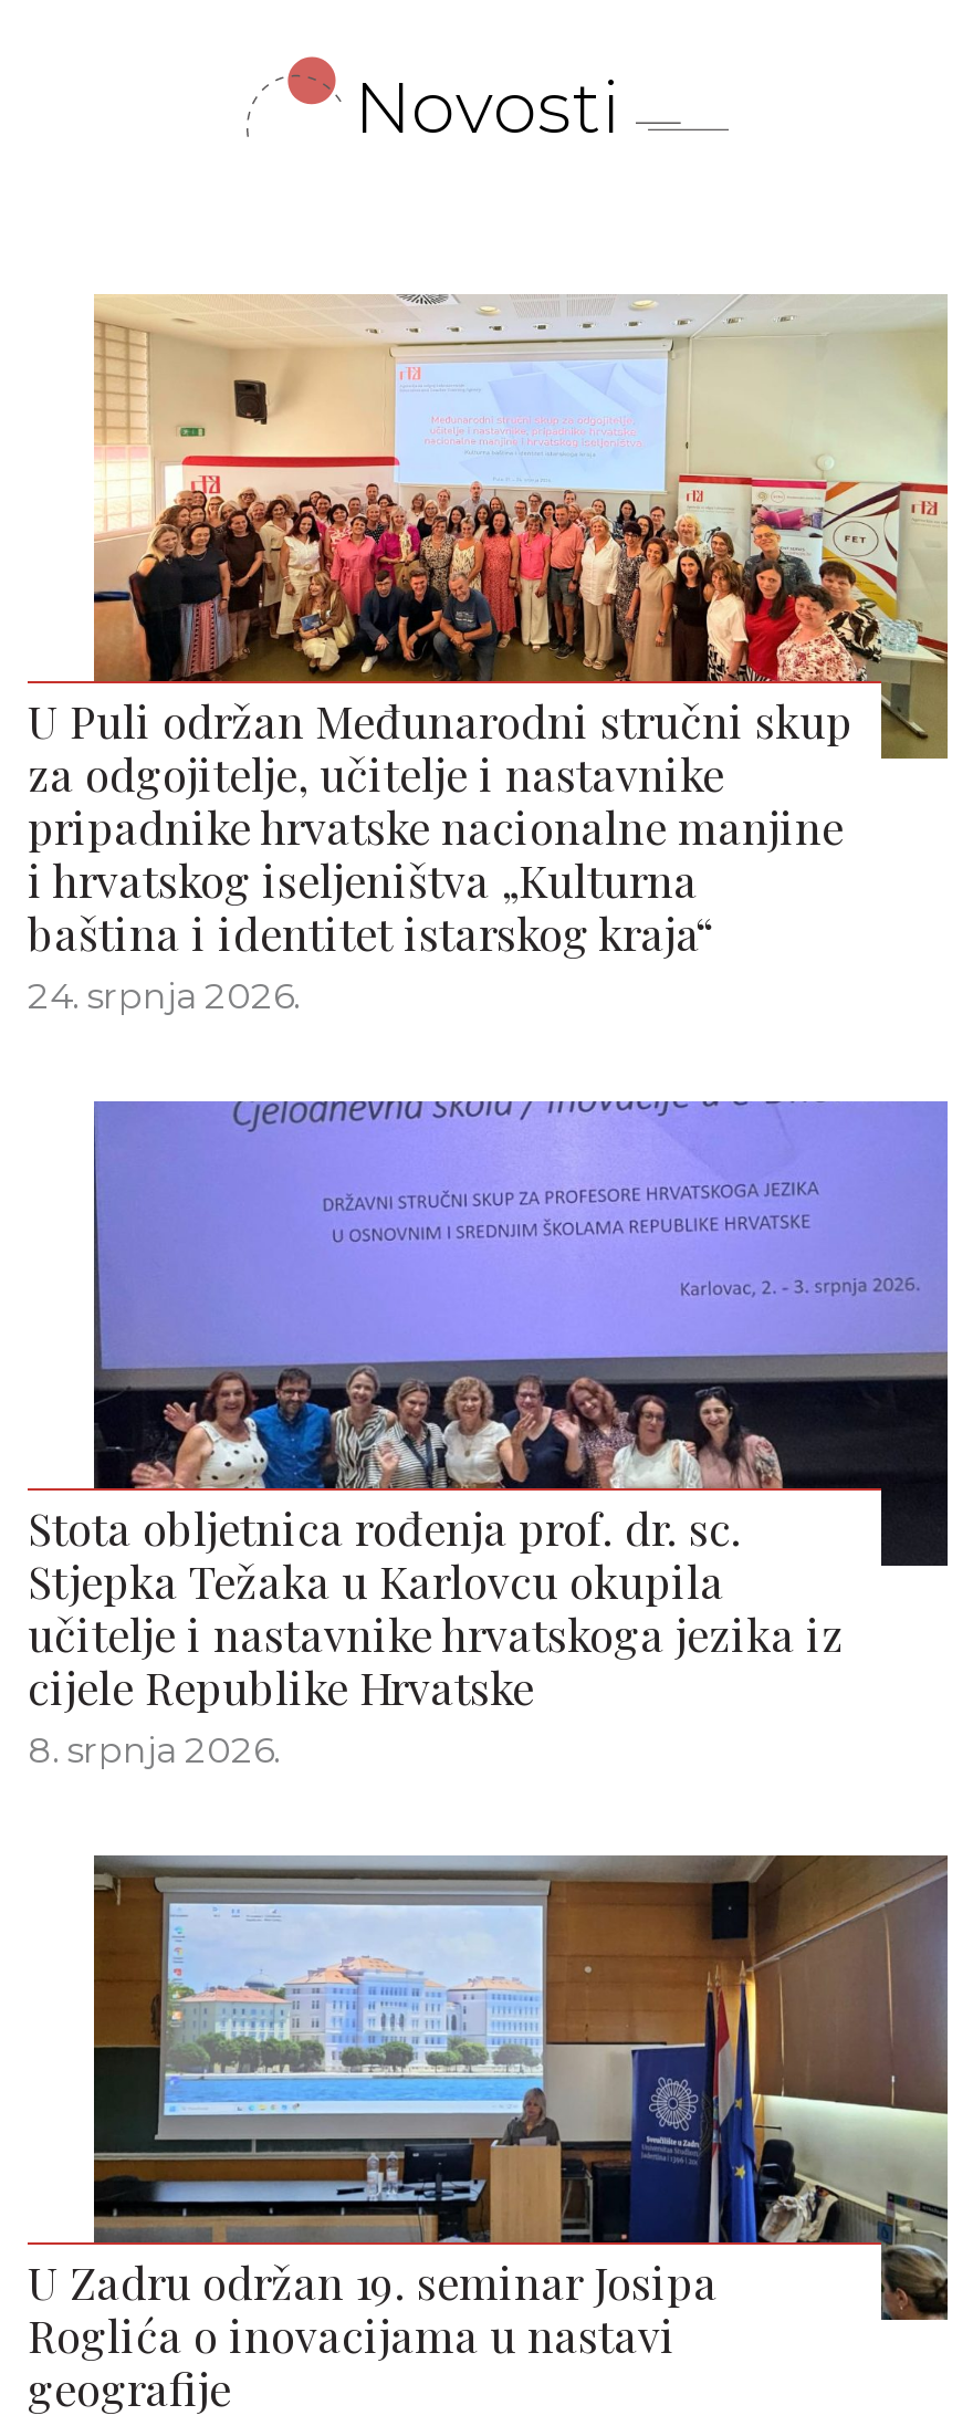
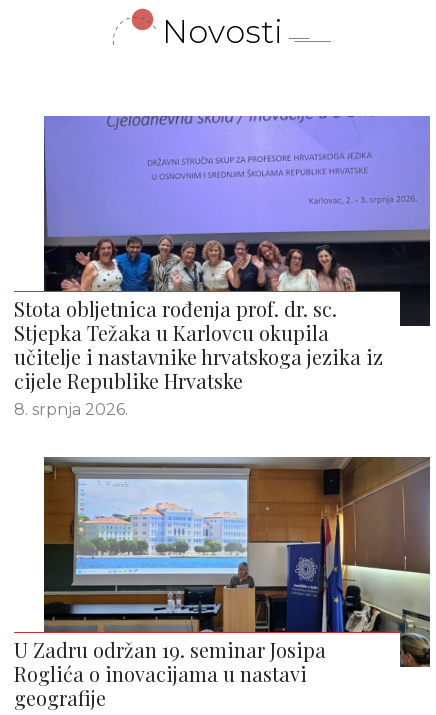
- [image]
- U Puli održan Međunarodni stručni skup
- za odgojitelje, učitelje i nastavnike
- pripadnike hrvatske nacionalne manjine
- i hrvatskog iseljeništva „Kulturna
- baština i identitet istarskog kraja“
- 24. srpnja 2026.
